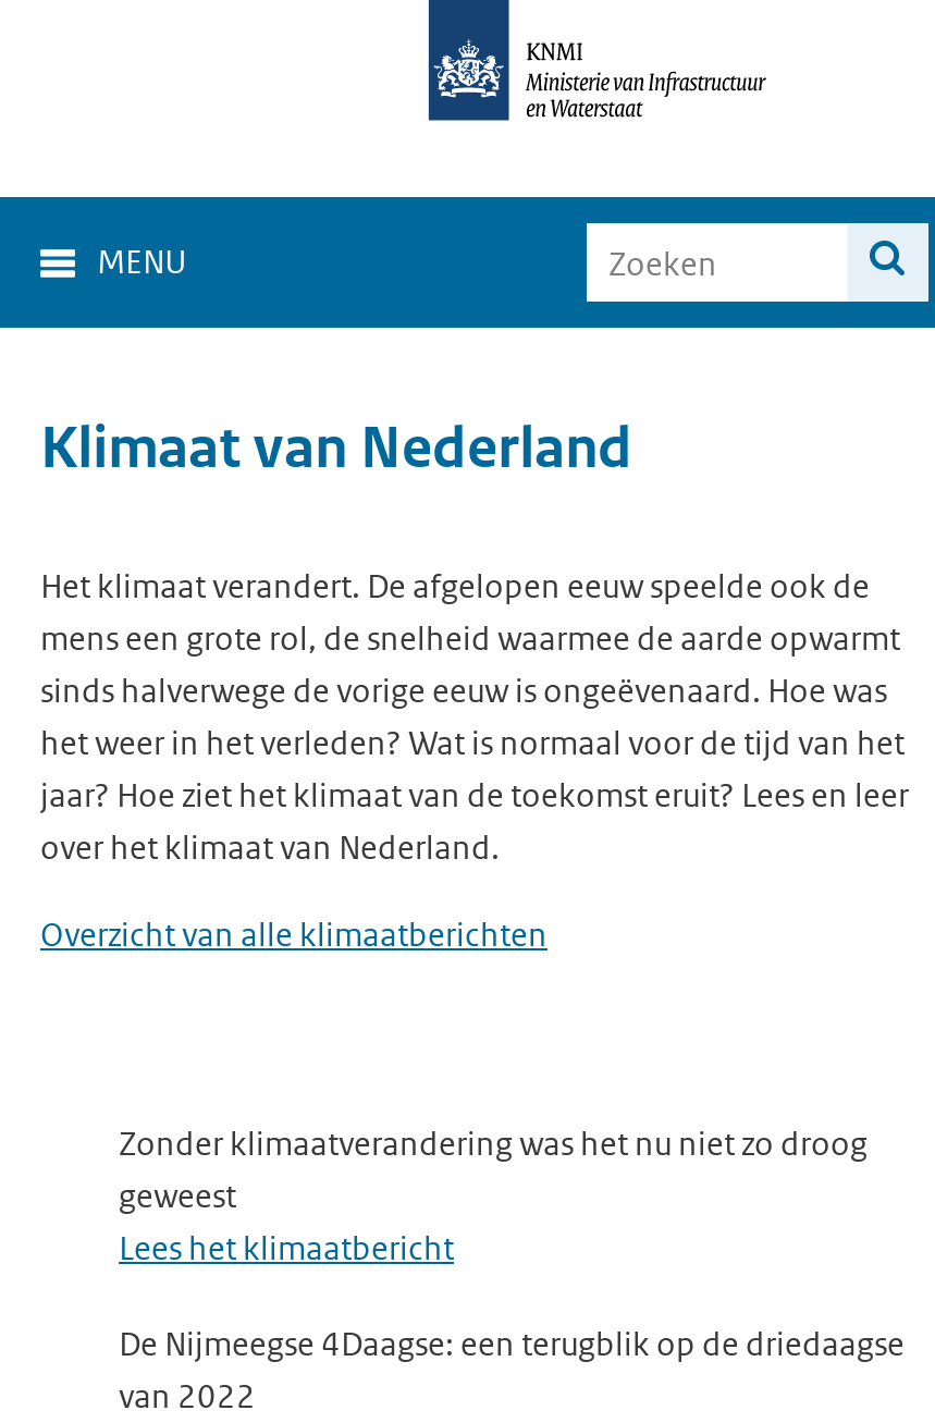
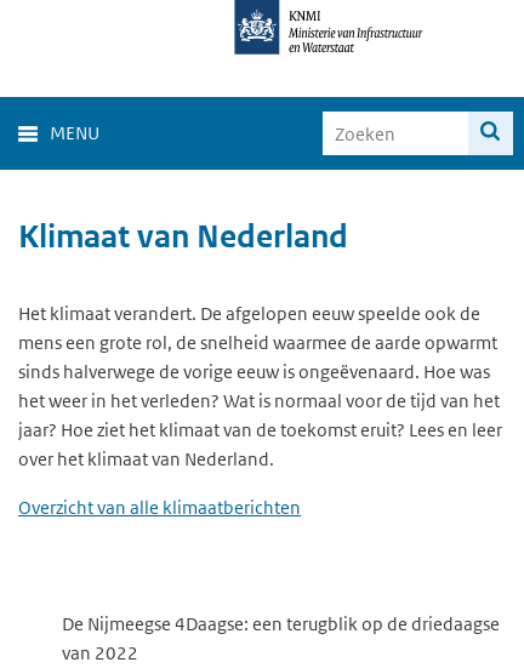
- Zonder klimaatverandering was het nu niet zo droog
- geweest
- Lees het klimaatbericht
